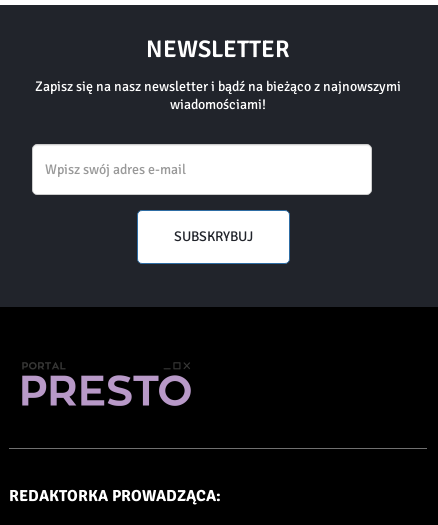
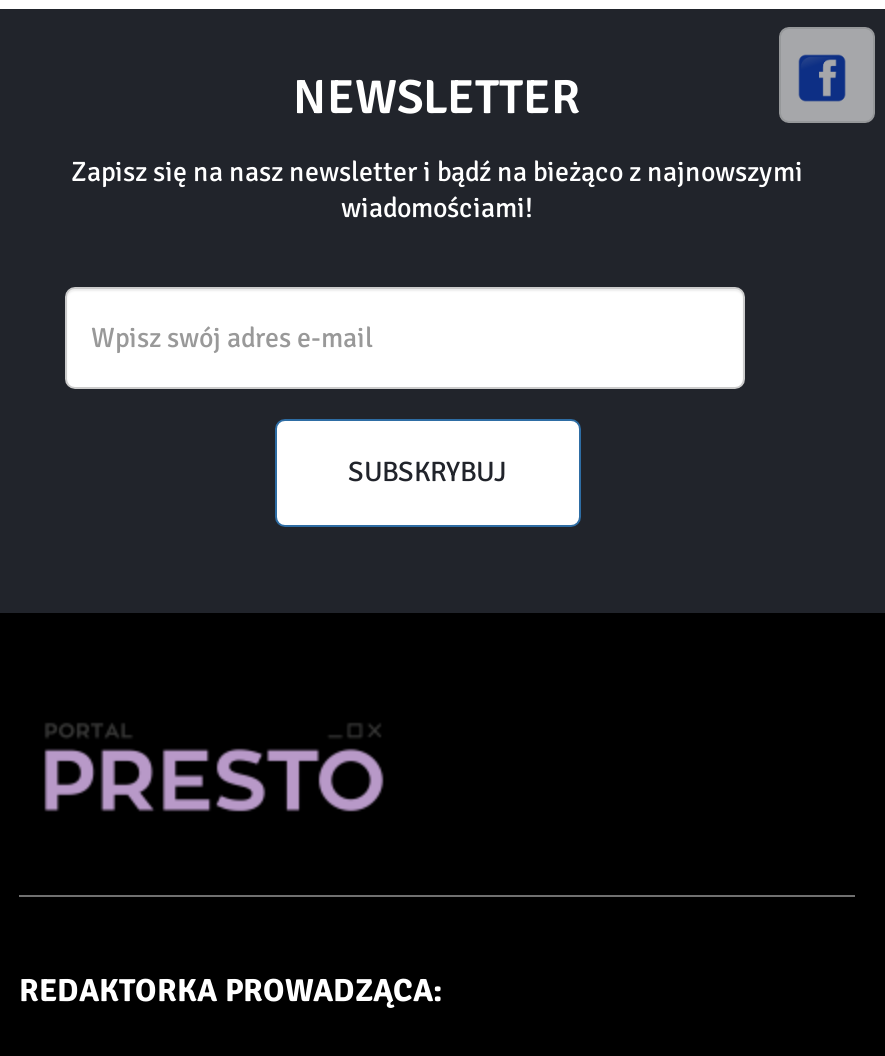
+ [image]
